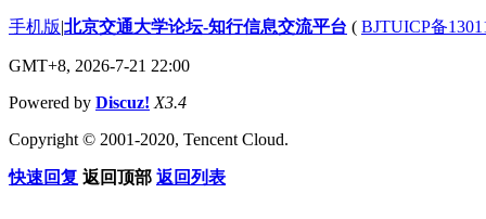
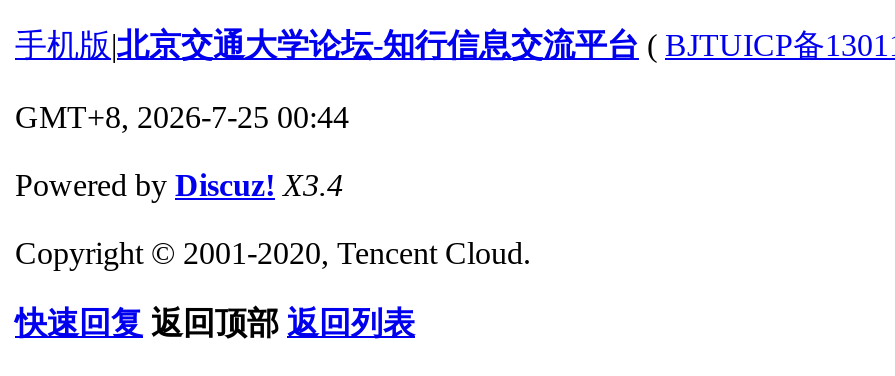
- GMT+8, 2026-7-21 22:00
+ GMT+8, 2026-7-25 00:44
